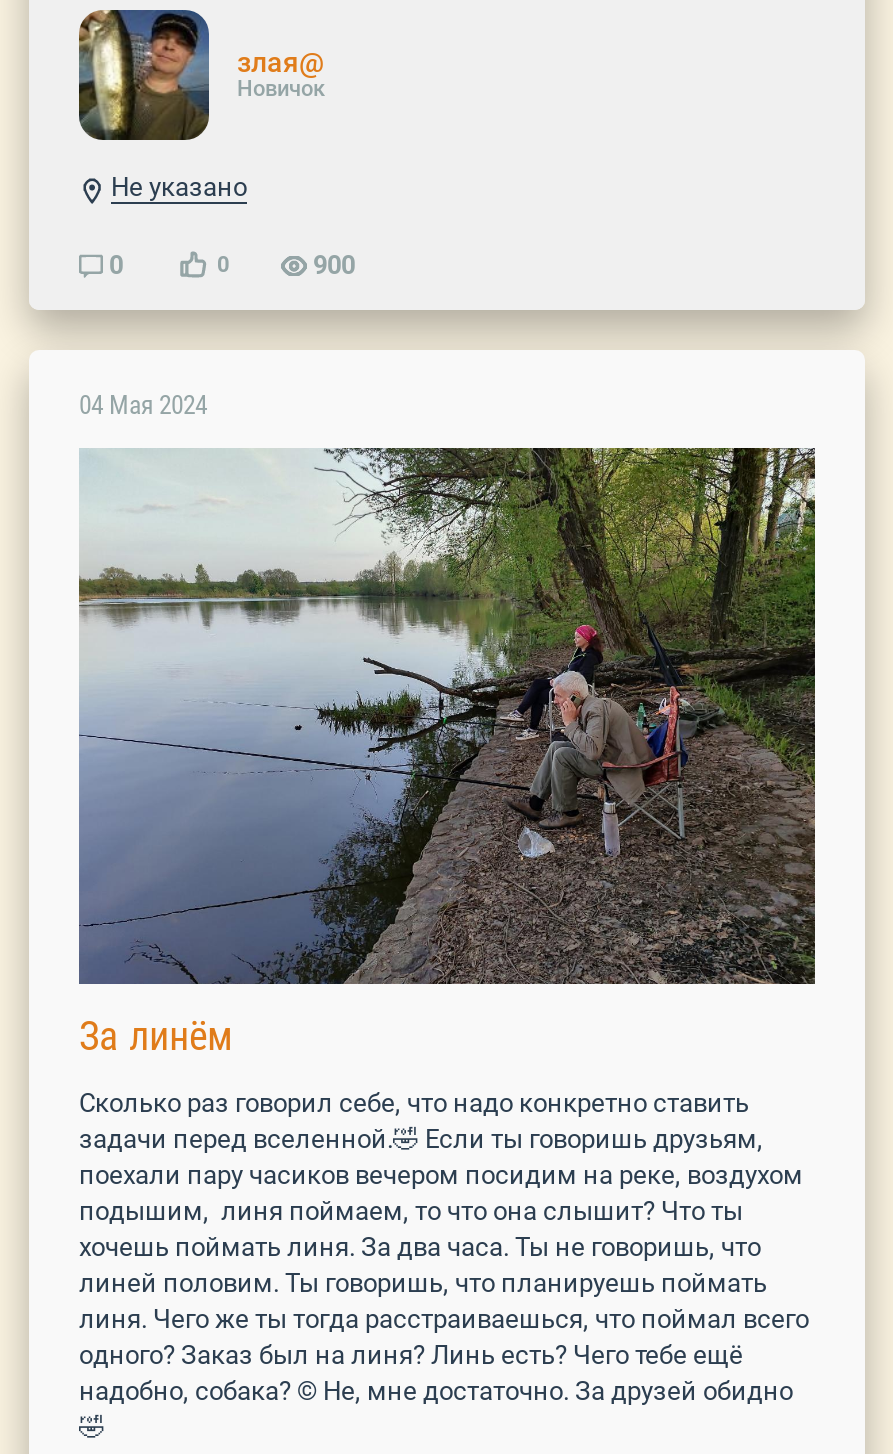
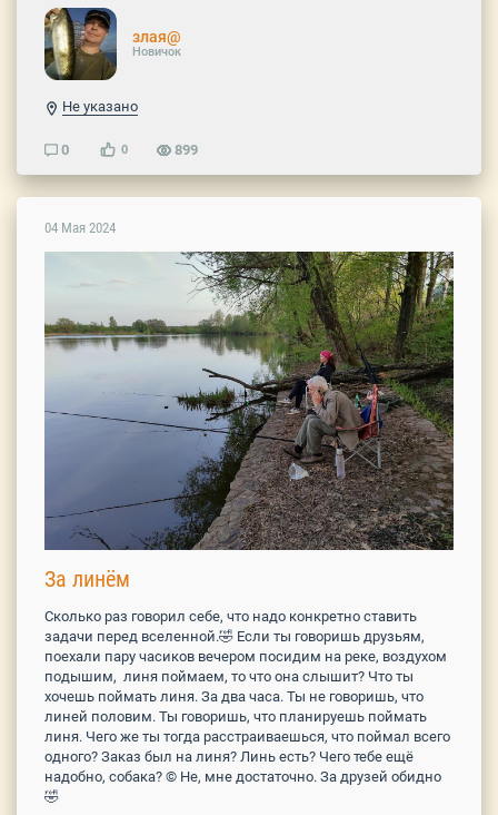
- 900
+ 899
